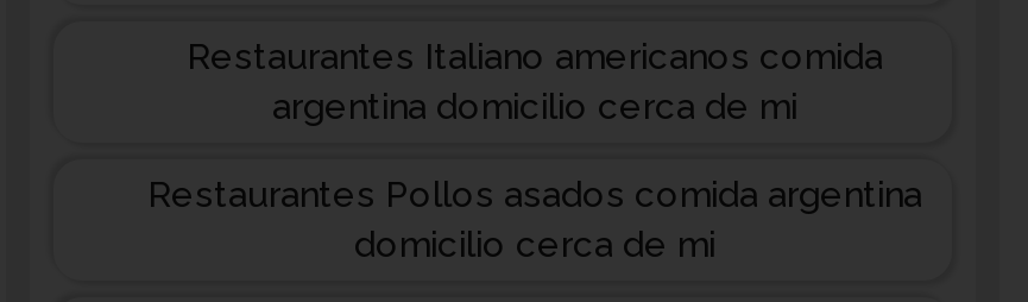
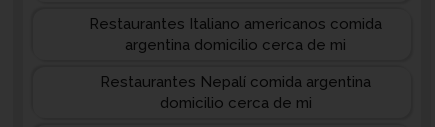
- Restaurantes Pollos asados comida argentina
+ Restaurantes Nepalí comida argentina
